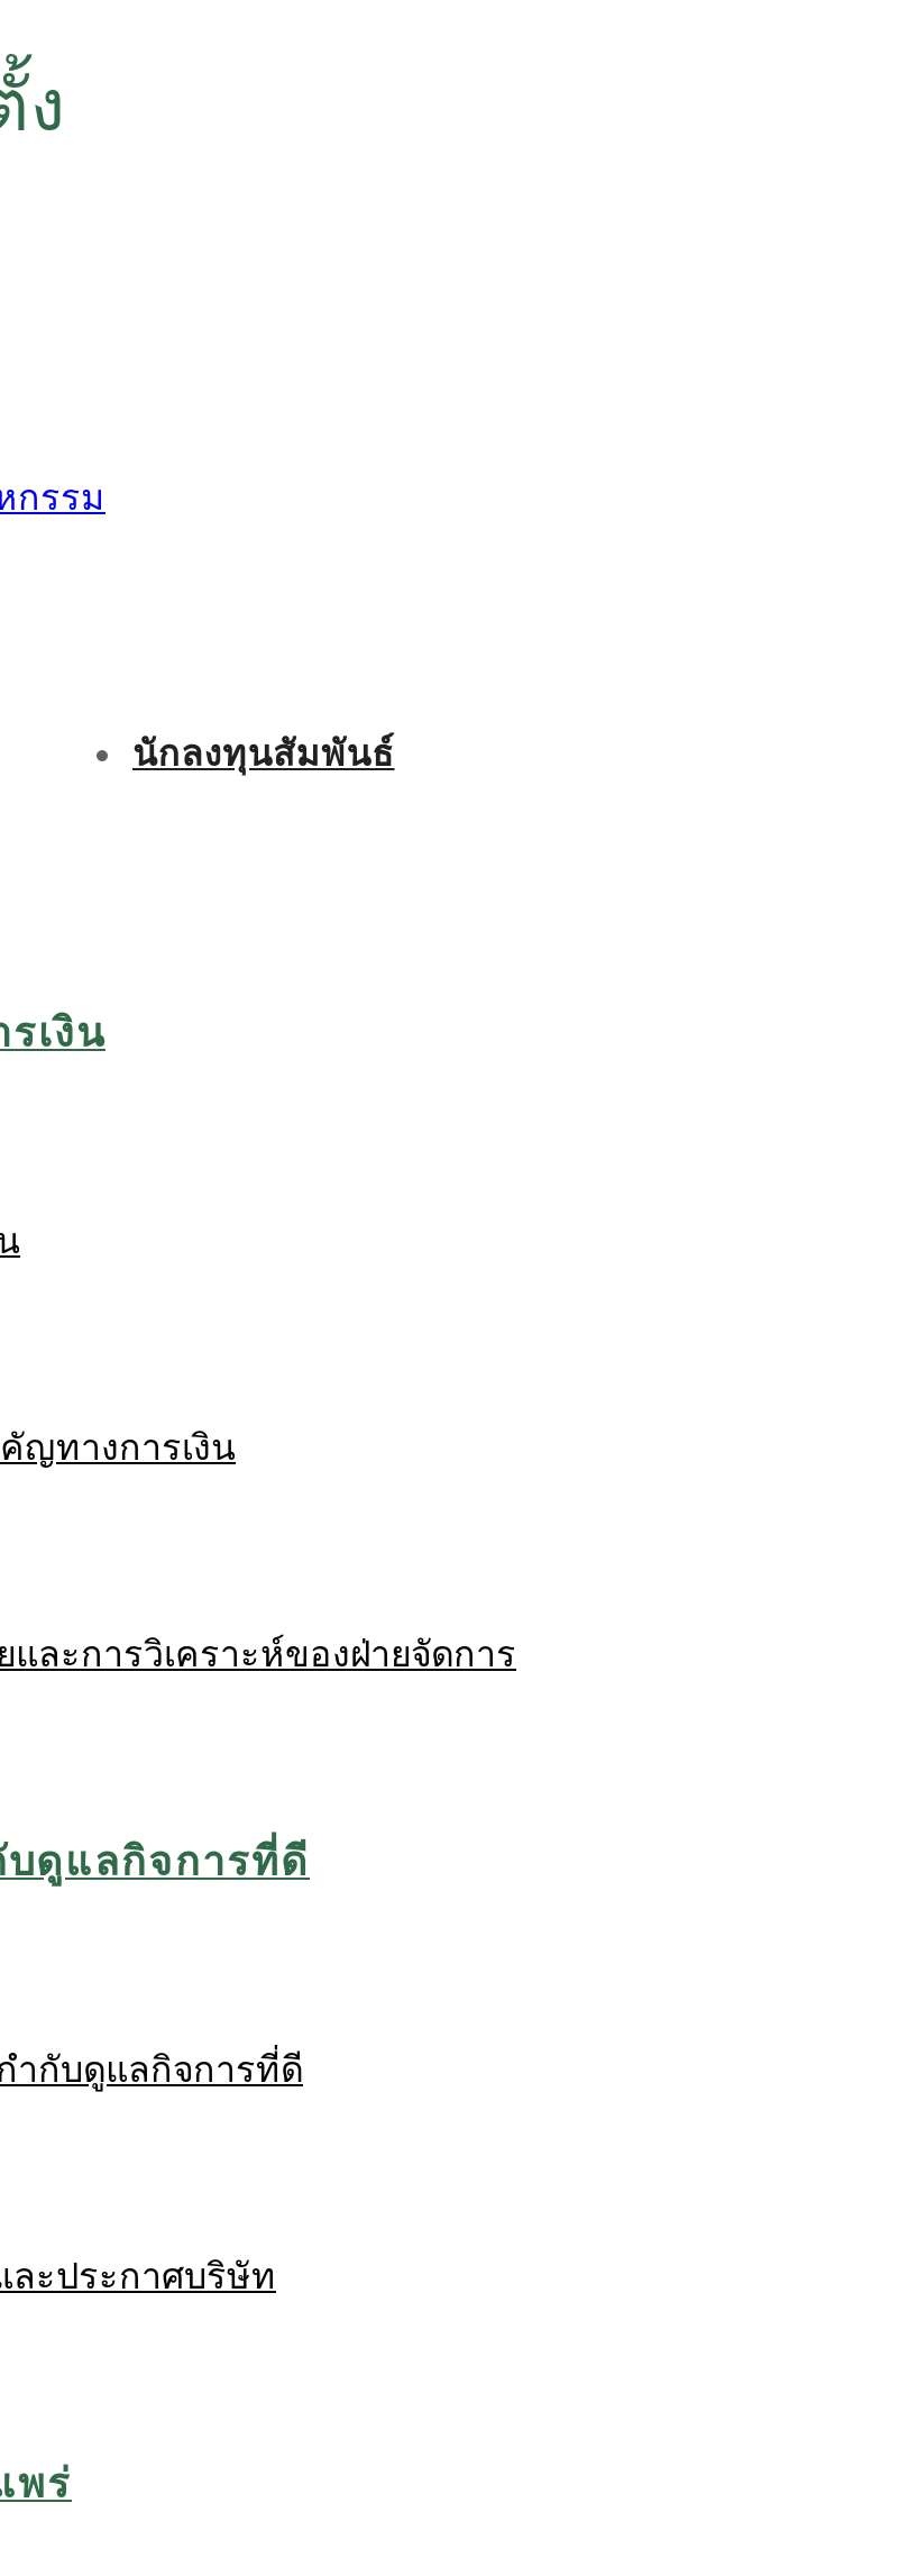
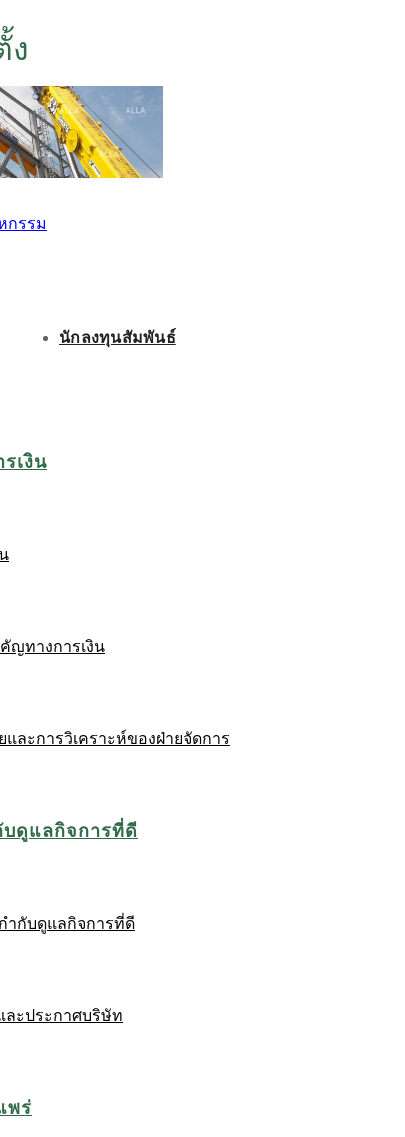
+ [image]
